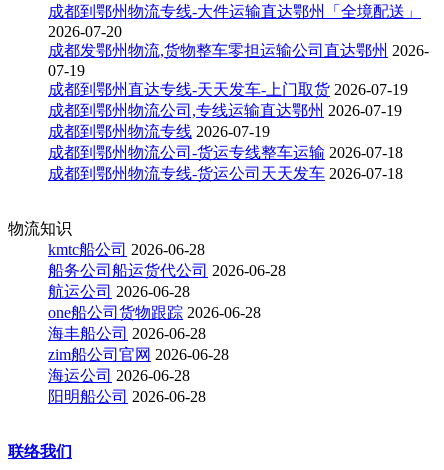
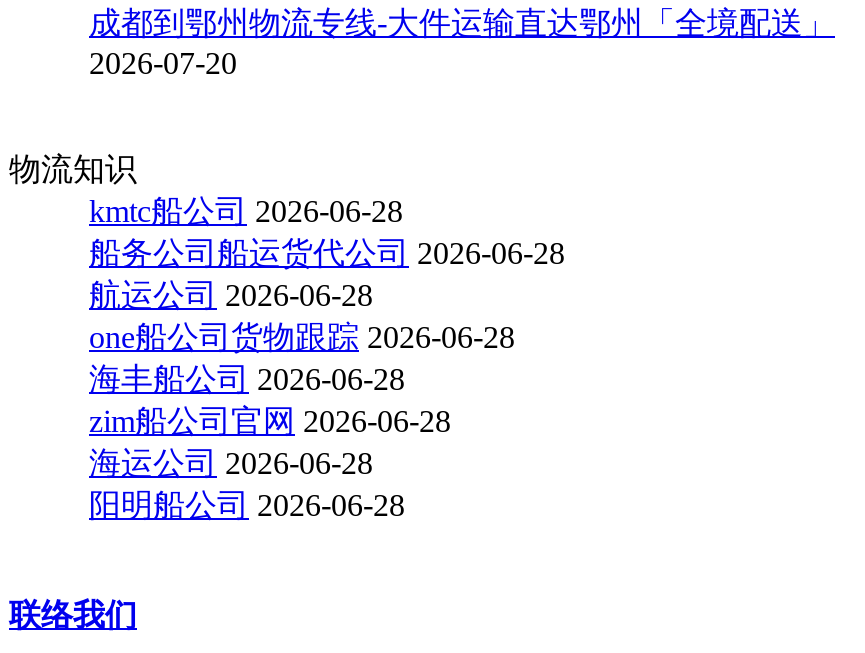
- 成都发鄂州物流,货物整车零担运输公司直达鄂州 2026-
- 07-19
- 成都到鄂州直达专线-天天发车-上门取货 2026-07-19
- 成都到鄂州物流公司,专线运输直达鄂州 2026-07-19
- 成都到鄂州物流专线 2026-07-19
- 成都到鄂州物流公司-货运专线整车运输 2026-07-18
- 成都到鄂州物流专线-货运公司天天发车 2026-07-18
